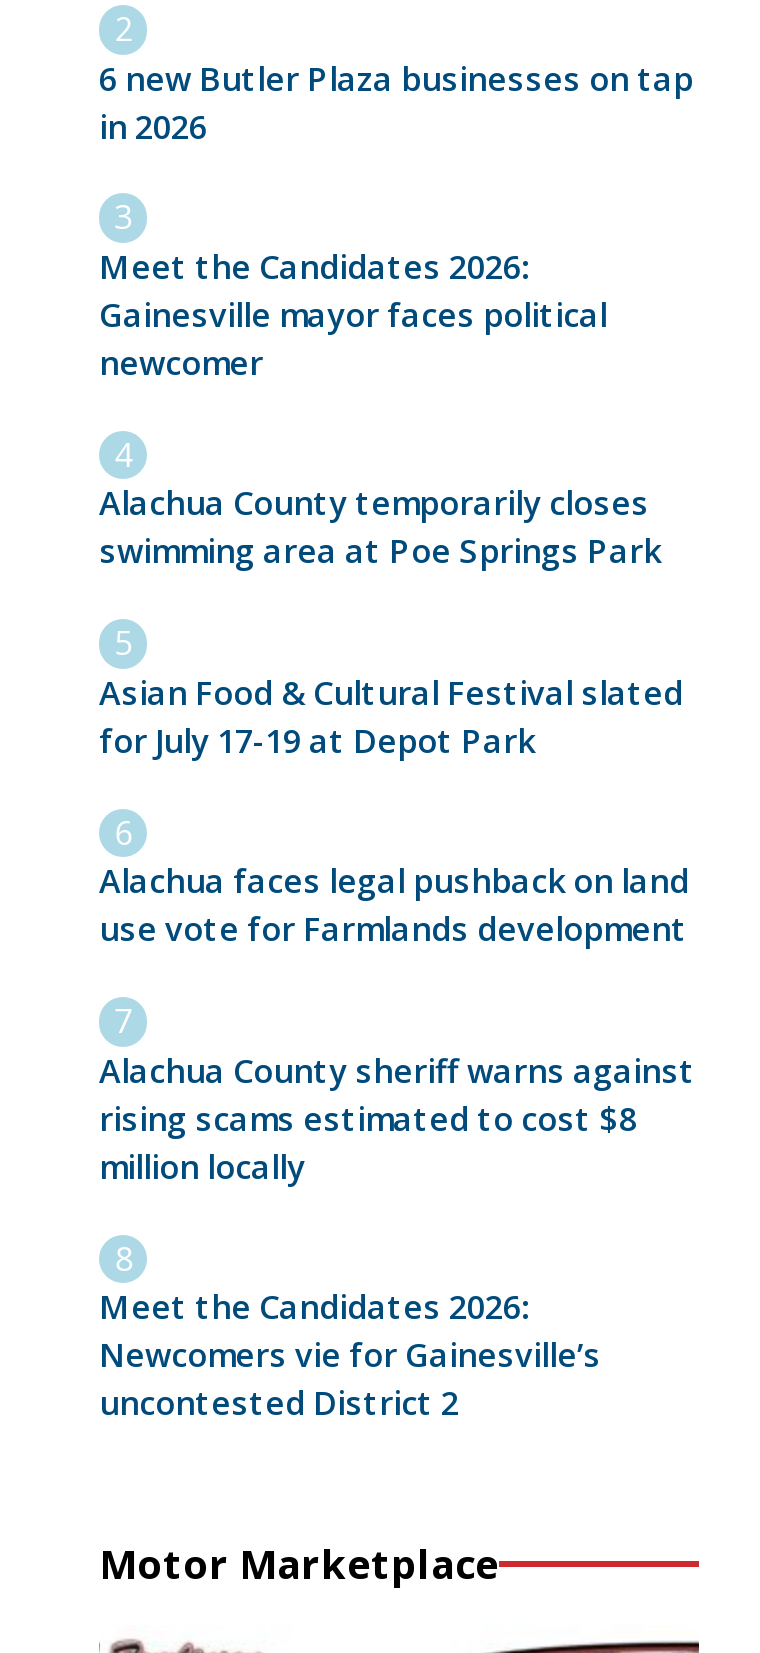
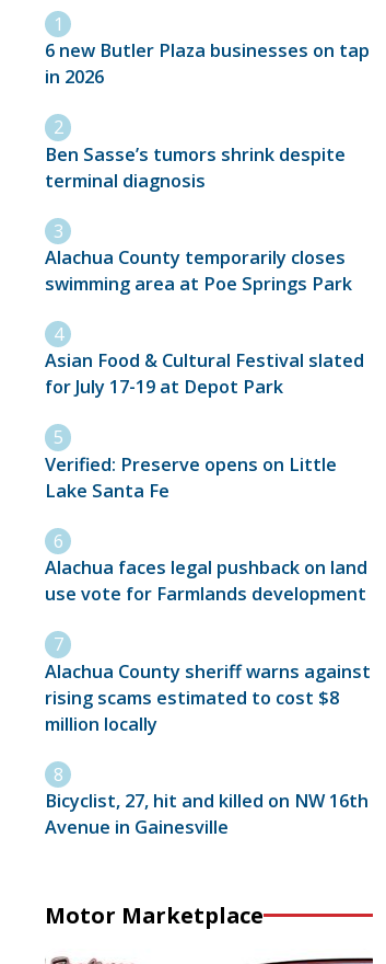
- Meet the Candidates 2026:
- Gainesville mayor faces political
- newcomer
+ Ben Sasse’s tumors shrink despite
+ terminal diagnosis

moved up: Alachua County temporarily closes | swimming area at Poe Springs Park | Asian Food & Cultural Festival slated | for July 17-19 at Depot Park

+ Verified: Preserve opens on Little
+ Lake Santa Fe

moved down: Alachua faces legal pushback on land | use vote for Farmlands development | Alachua County sheriff warns against | rising scams estimated to cost $8 | million locally

- Meet the Candidates 2026:
- Newcomers vie for Gainesville’s
- uncontested District 2
+ Bicyclist, 27, hit and killed on NW 16th
+ Avenue in Gainesville
